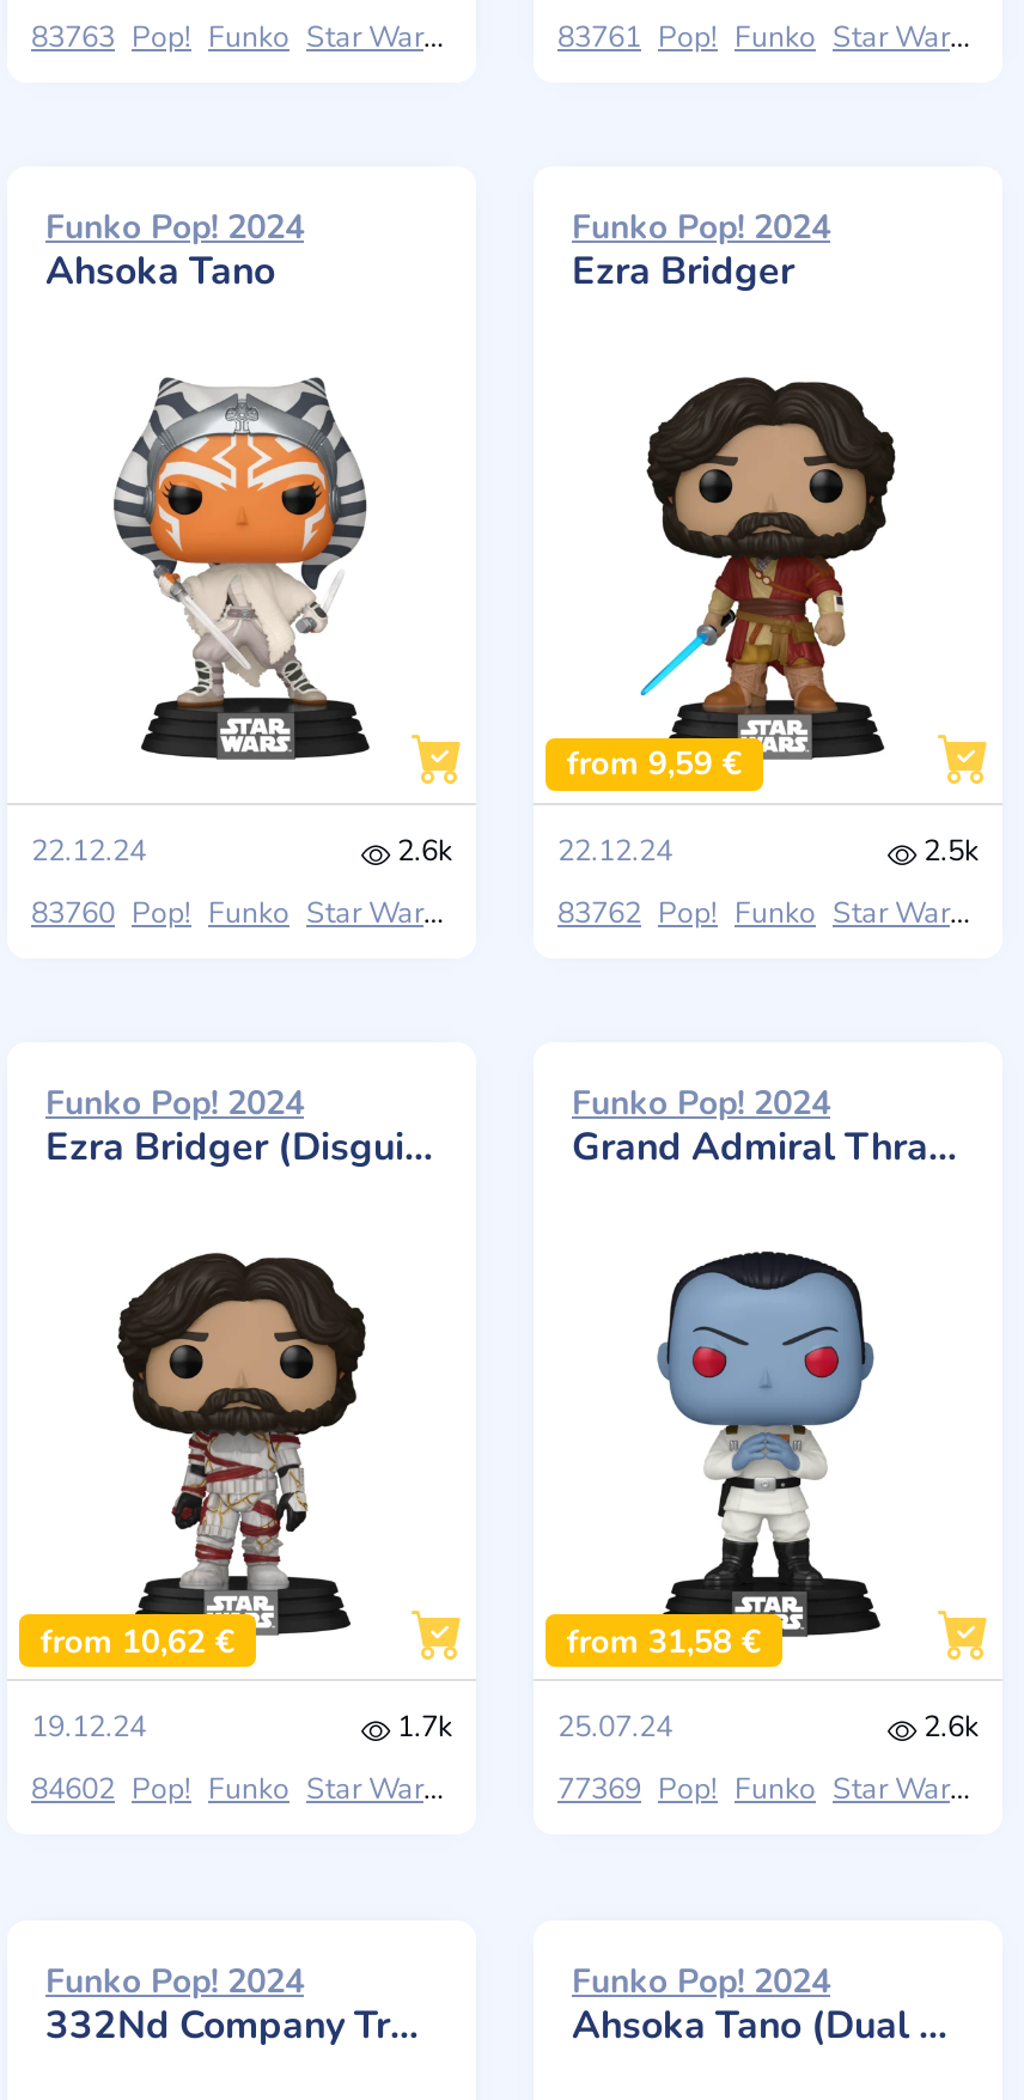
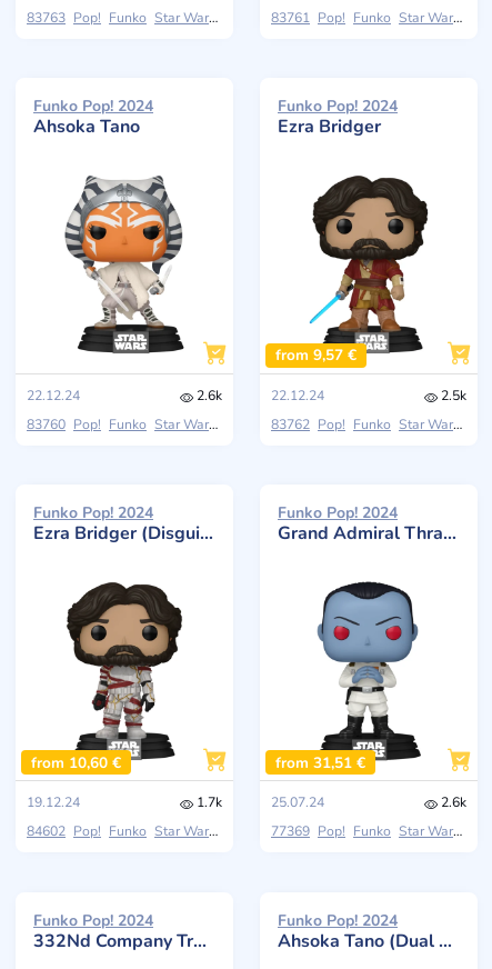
- from 9,59 €
+ from 9,57 €

- from 10,62 €
+ from 10,60 €

- from 31,58 €
+ from 31,51 €
